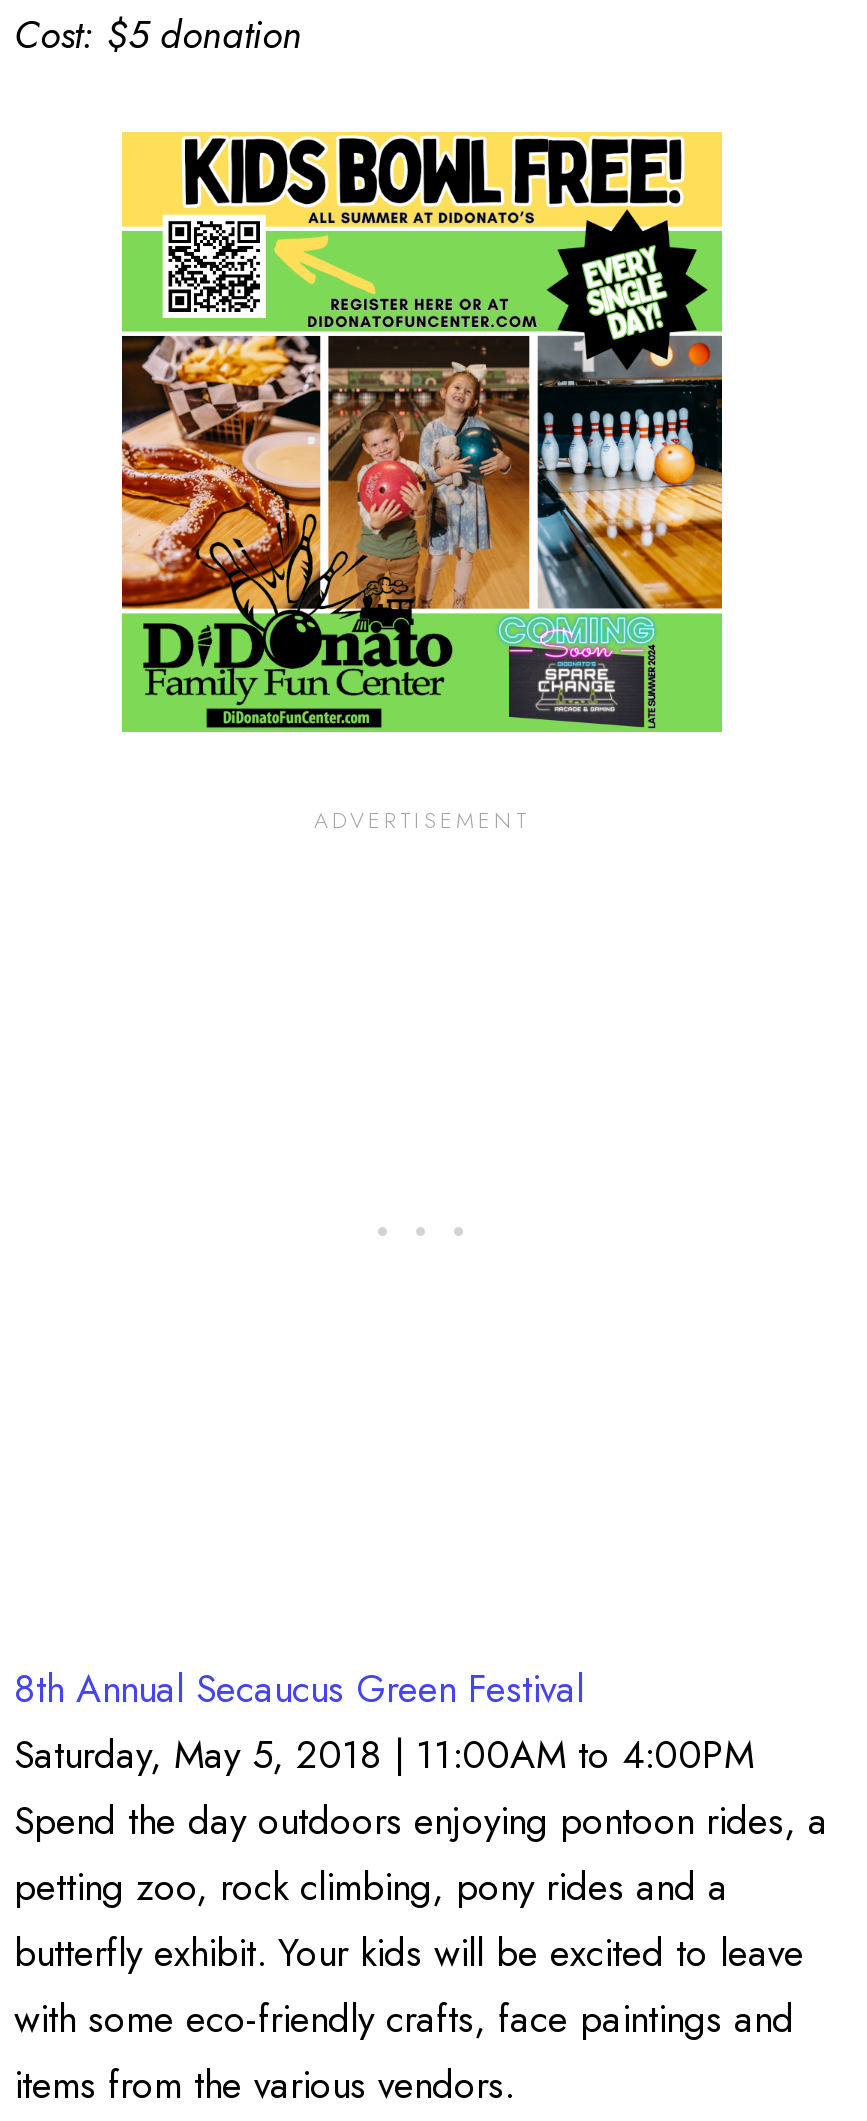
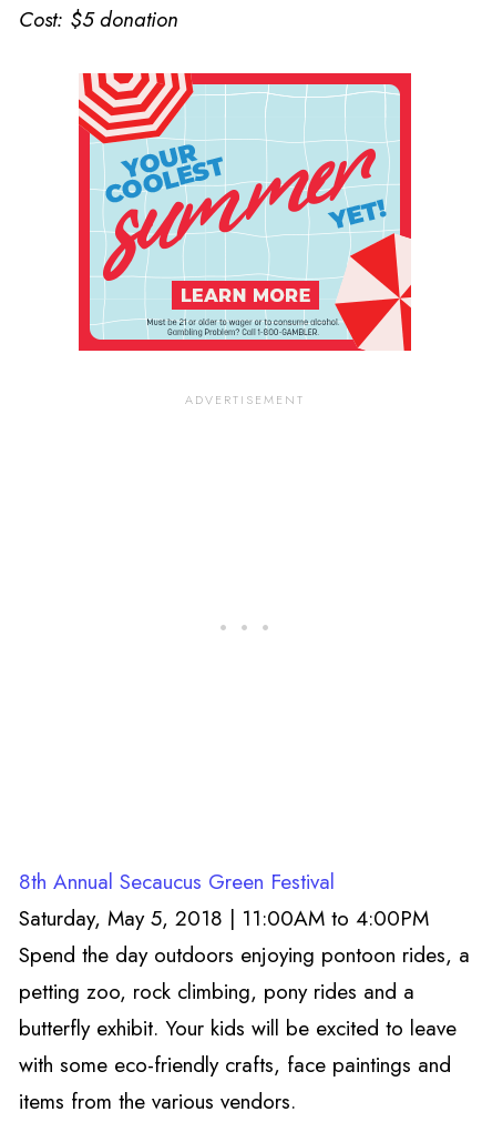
- [image]
+ [image]
